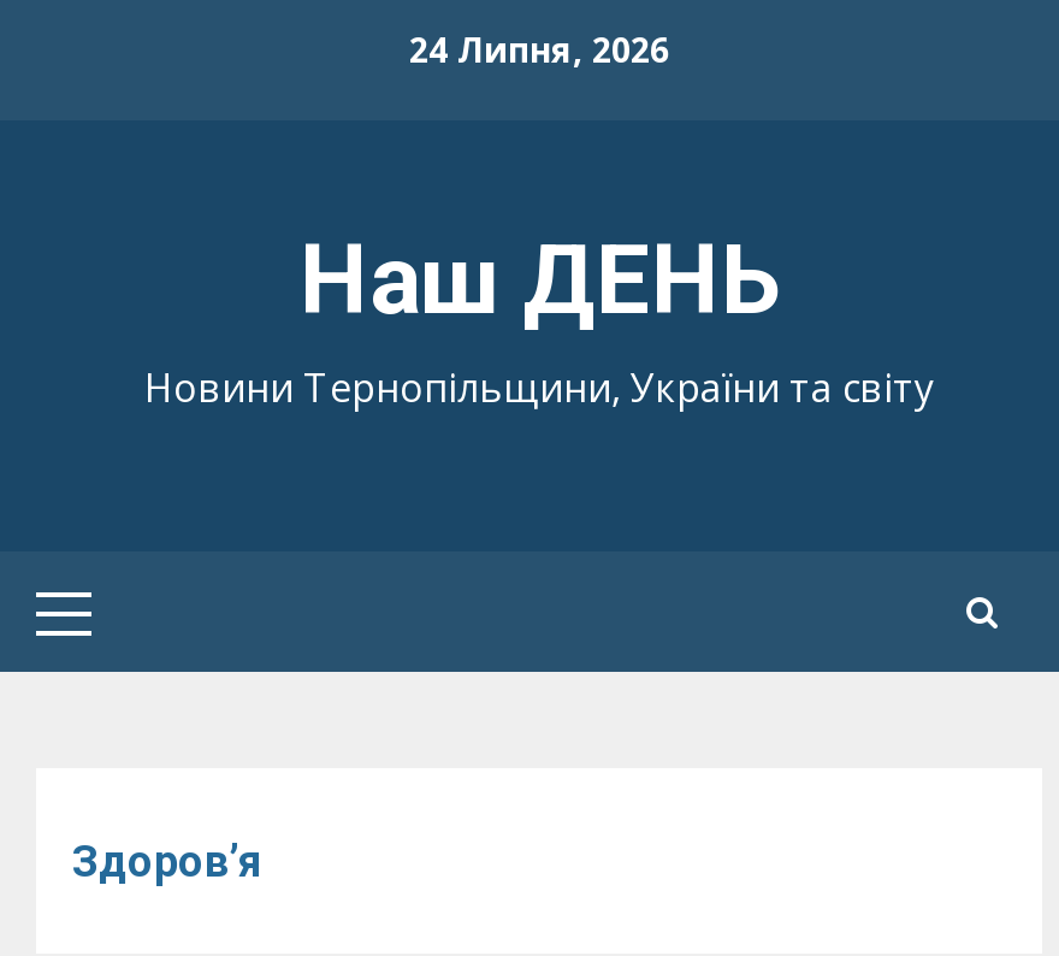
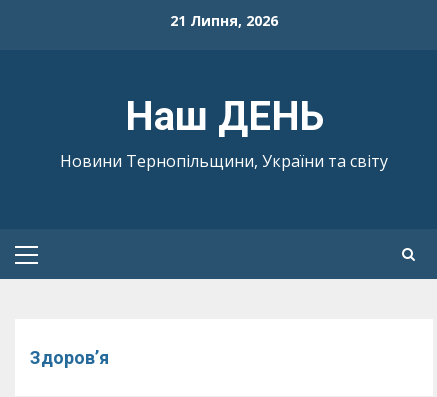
- 24 Липня, 2026
+ 21 Липня, 2026
